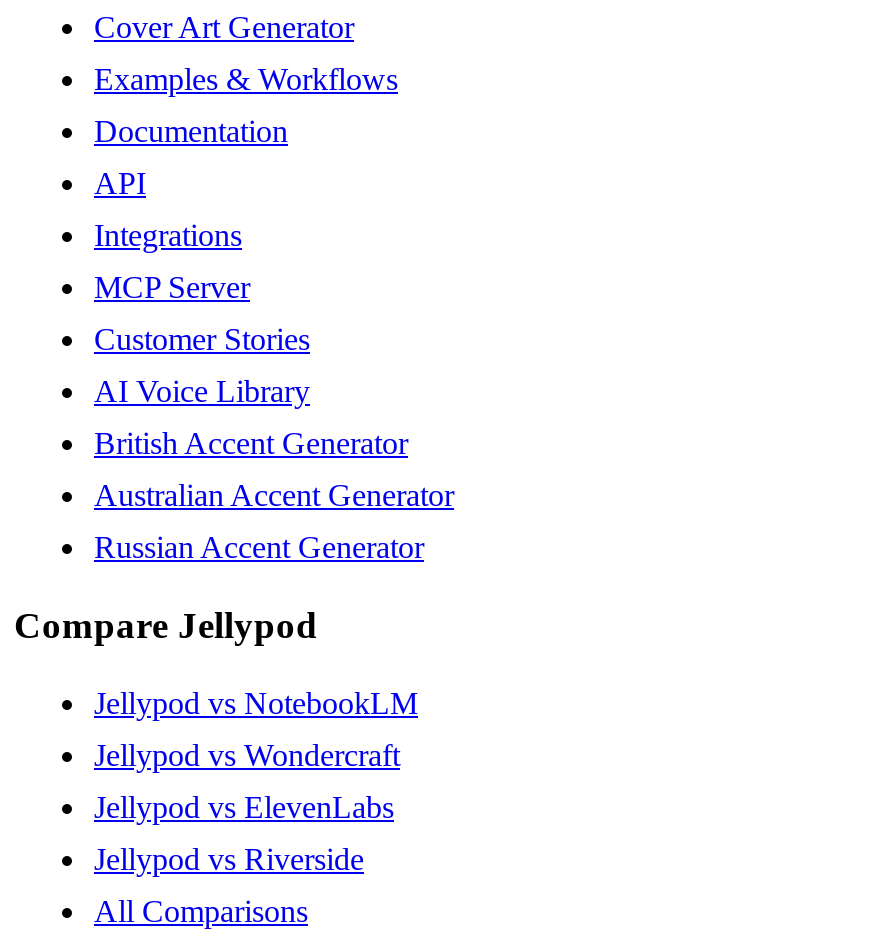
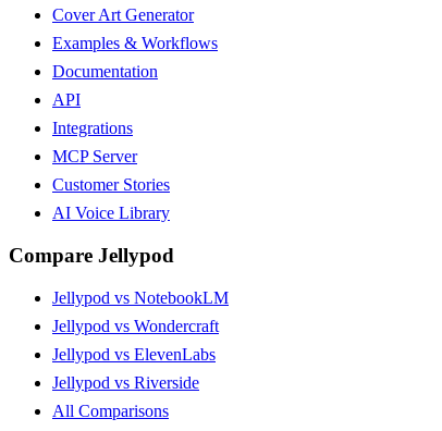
- British Accent Generator
- Australian Accent Generator
- Russian Accent Generator
